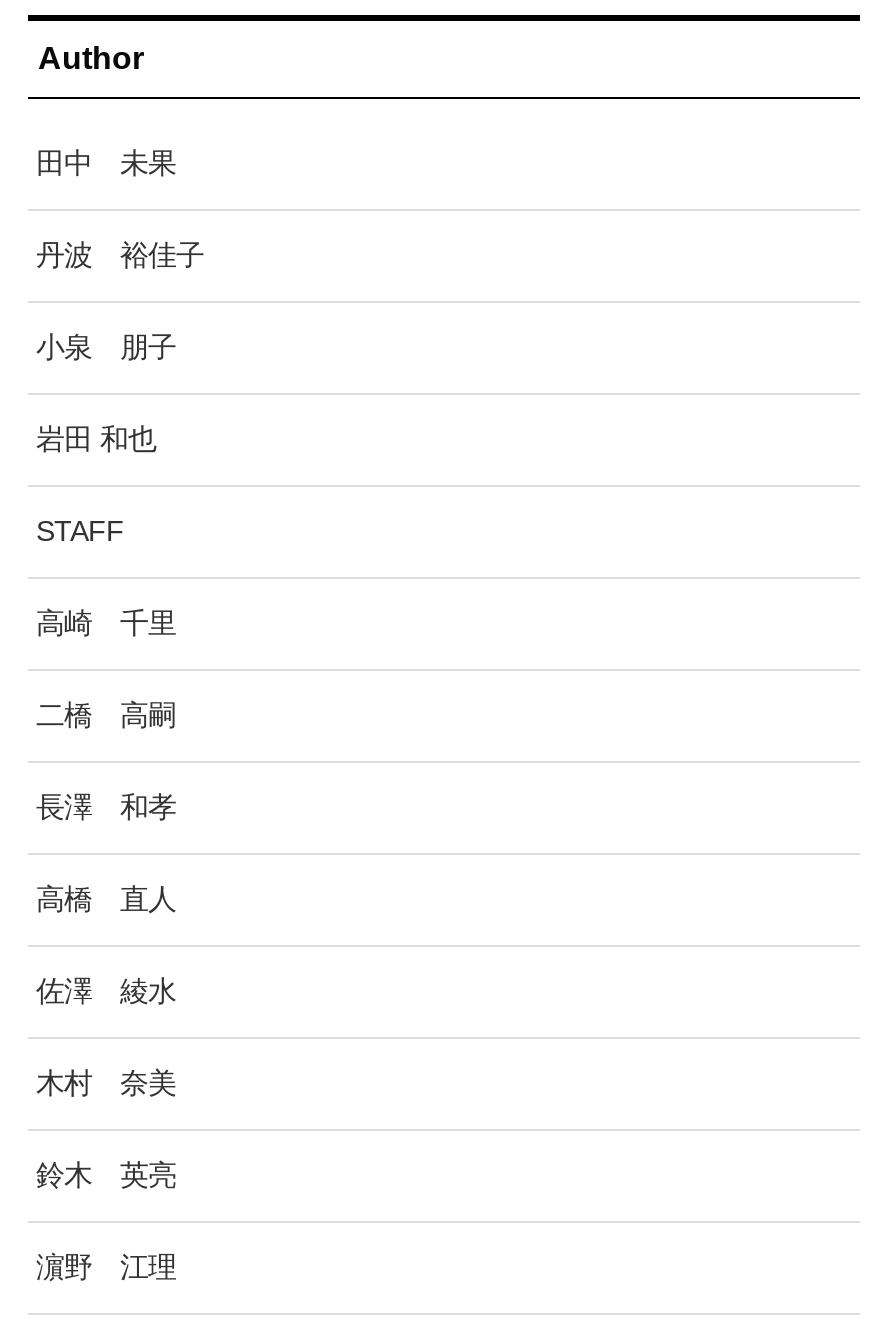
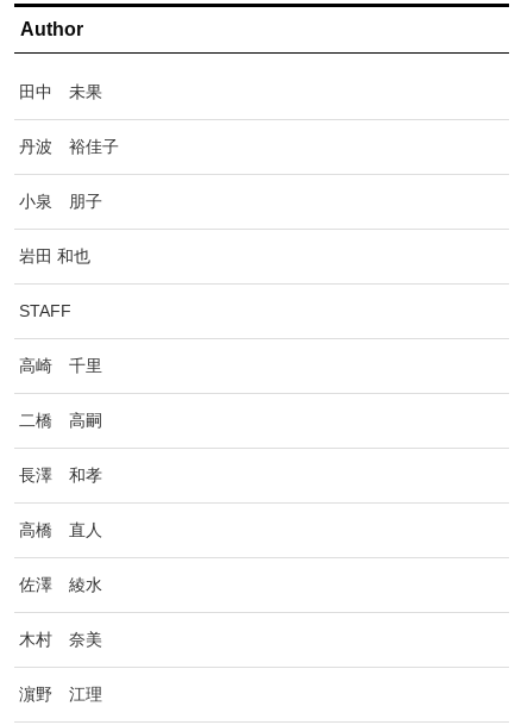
- 鈴木 英亮
